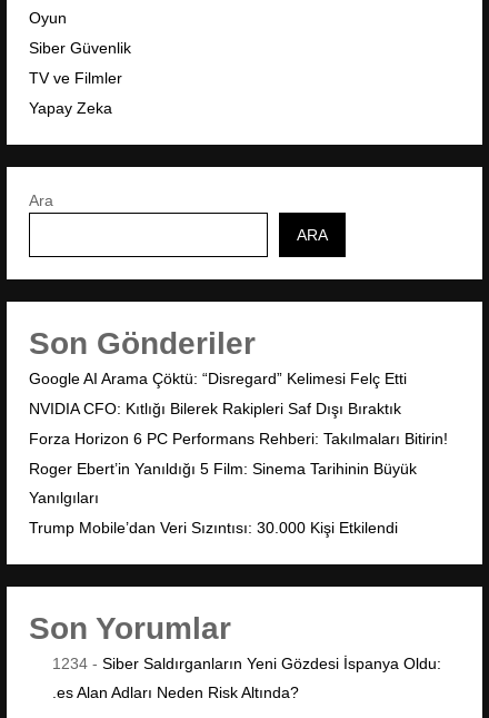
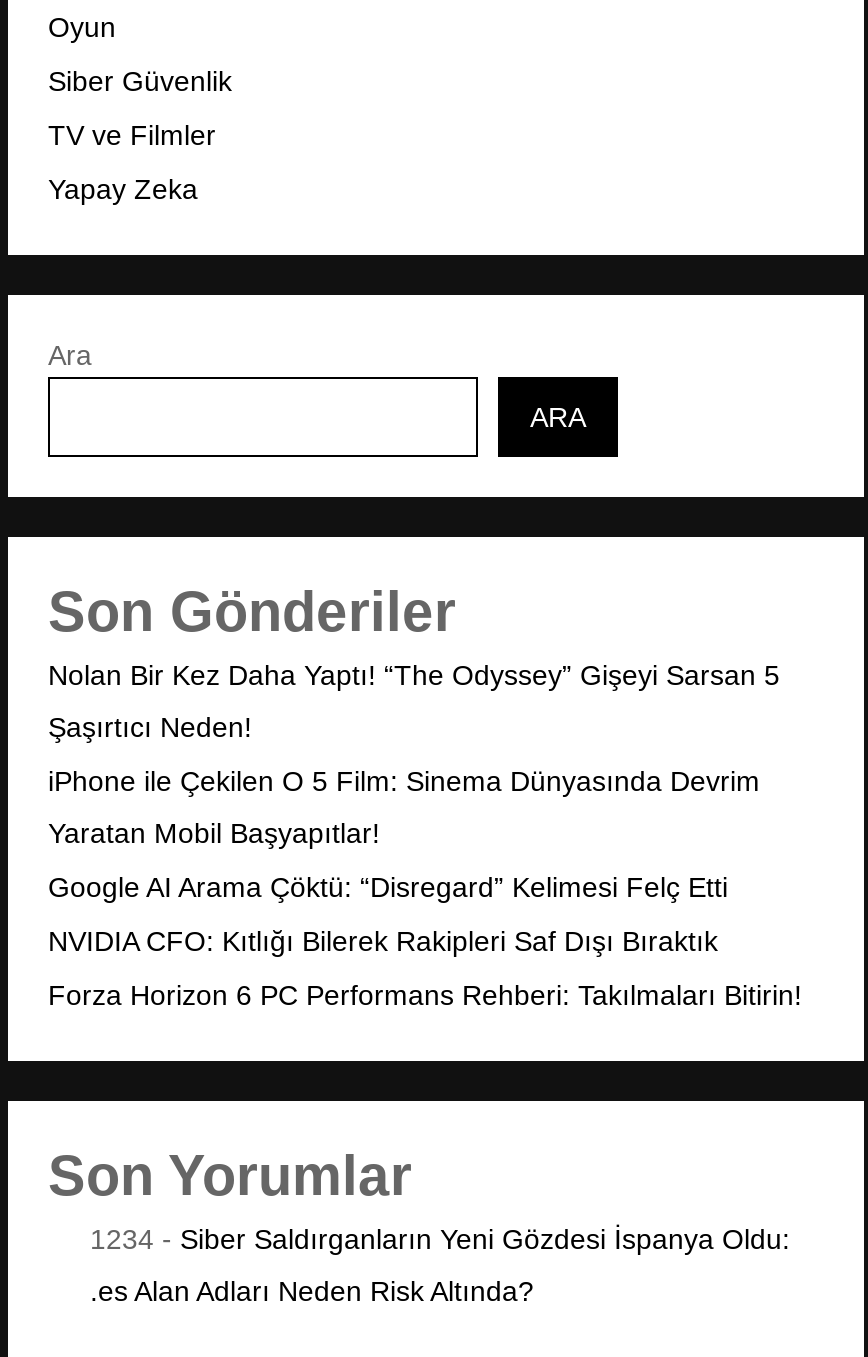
+ Nolan Bir Kez Daha Yaptı! “The Odyssey” Gişeyi Sarsan 5
+ Şaşırtıcı Neden!
+ iPhone ile Çekilen O 5 Film: Sinema Dünyasında Devrim
+ Yaratan Mobil Başyapıtlar!

moved down: Google AI Arama Çöktü: “Disregard” Kelimesi Felç Etti | NVIDIA CFO: Kıtlığı Bilerek Rakipleri Saf Dışı Bıraktık | Forza Horizon 6 PC Performans Rehberi: Takılmaları Bitirin!

- Roger Ebert’in Yanıldığı 5 Film: Sinema Tarihinin Büyük
- Yanılgıları
- Trump Mobile’dan Veri Sızıntısı: 30.000 Kişi Etkilendi
